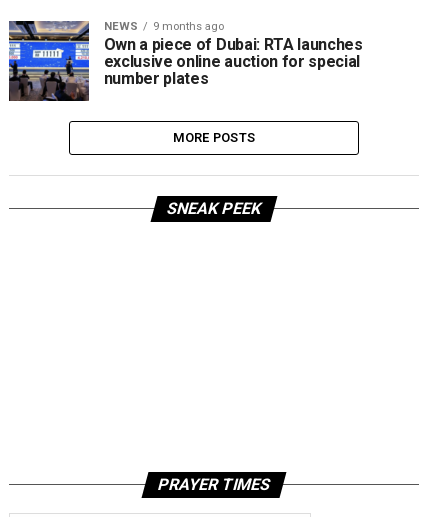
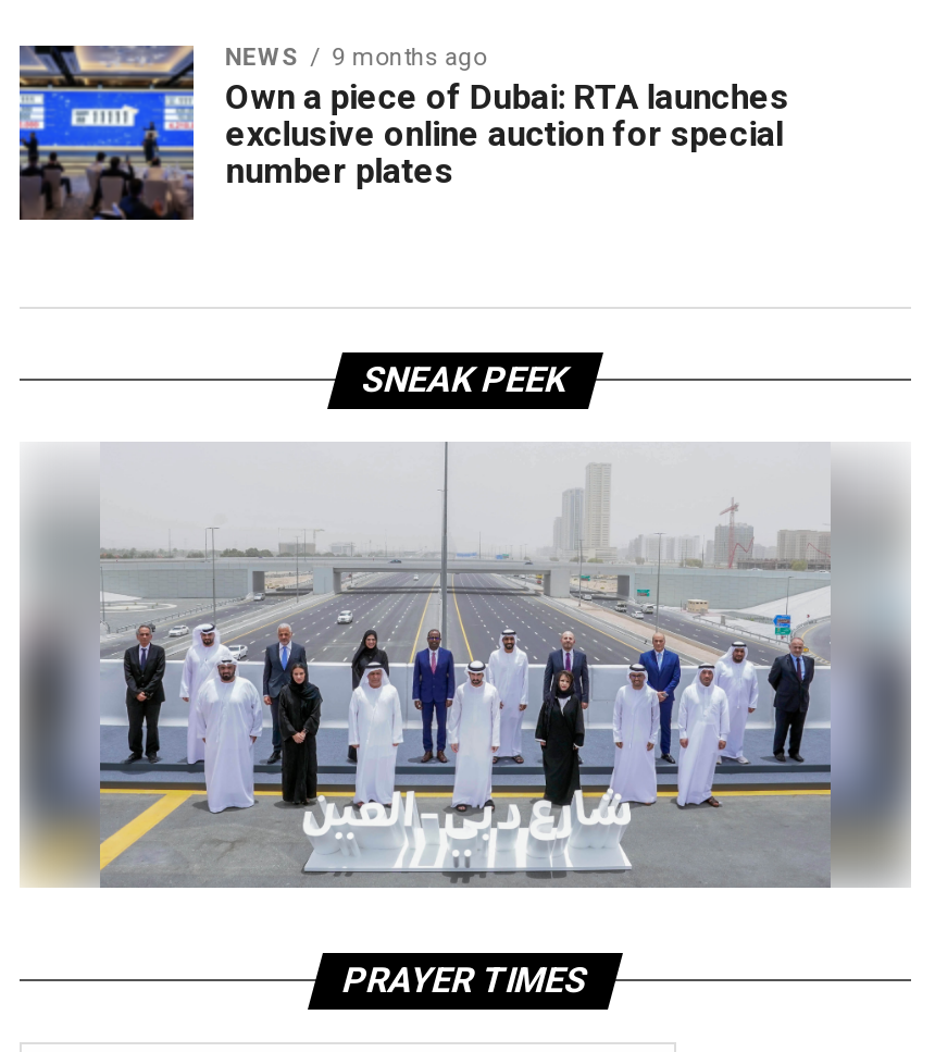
- MORE POSTS

+ [image]
